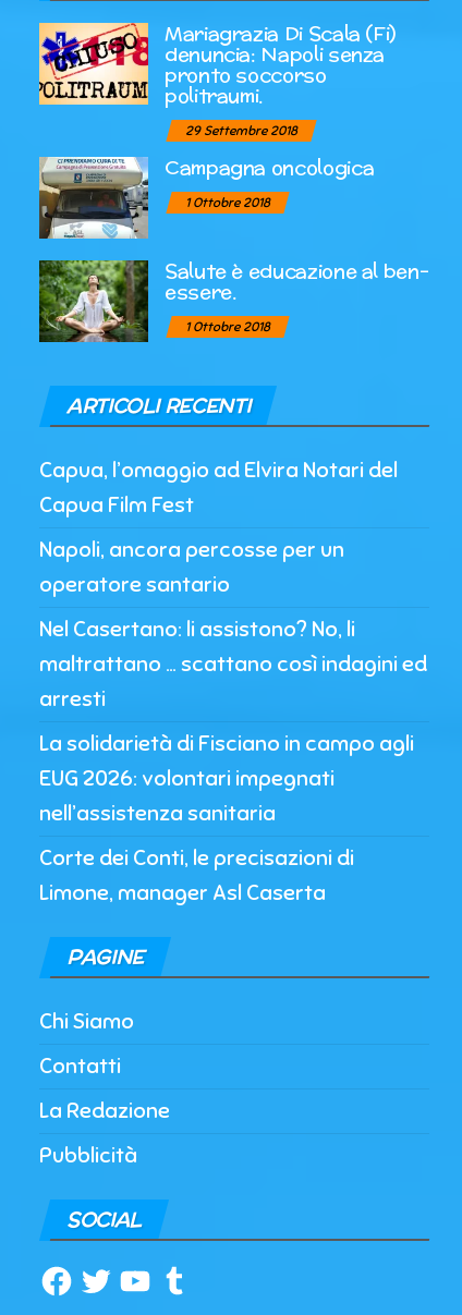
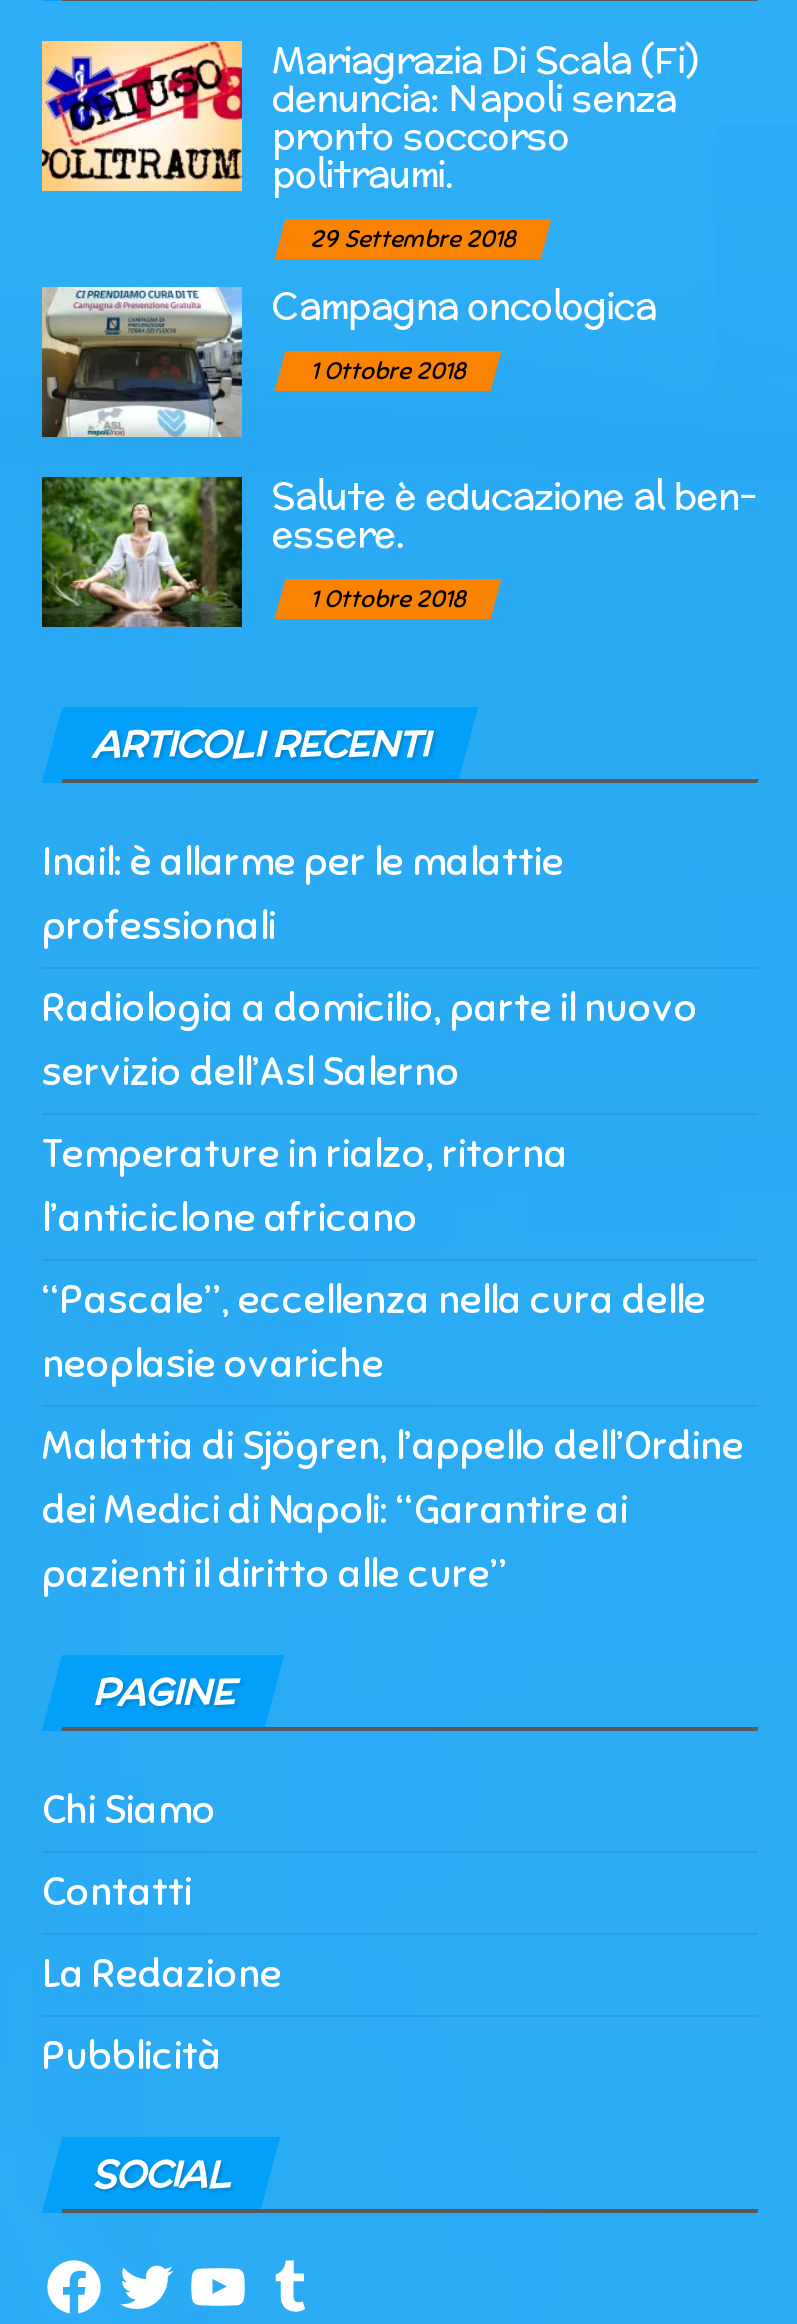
- Capua, l’omaggio ad Elvira Notari del
- Capua Film Fest
+ Inail: è allarme per le malattie
+ professionali

- Napoli, ancora percosse per un
- operatore santario
+ Radiologia a domicilio, parte il nuovo
+ servizio dell’Asl Salerno

- Nel Casertano: li assistono? No, li
- maltrattano … scattano così indagini ed
- arresti
+ Temperature in rialzo, ritorna
+ l’anticiclone africano

- La solidarietà di Fisciano in campo agli
- EUG 2026: volontari impegnati
- nell’assistenza sanitaria
+ “Pascale”, eccellenza nella cura delle
+ neoplasie ovariche

- Corte dei Conti, le precisazioni di
- Limone, manager Asl Caserta
+ Malattia di Sjögren, l’appello dell’Ordine
+ dei Medici di Napoli: “Garantire ai
+ pazienti il diritto alle cure”
